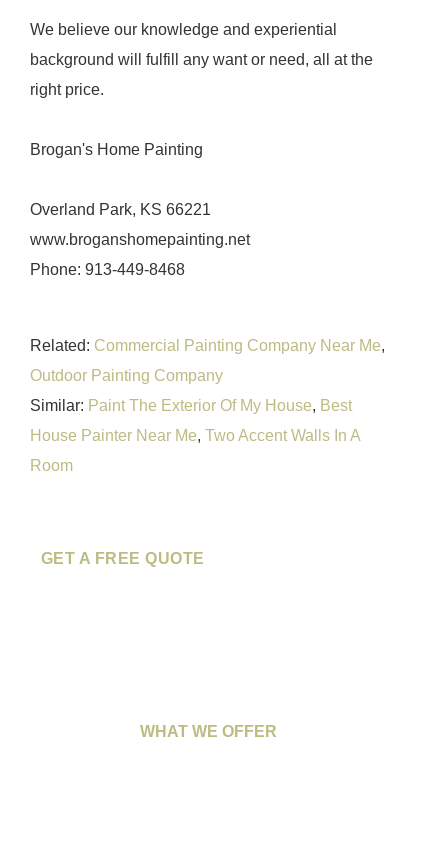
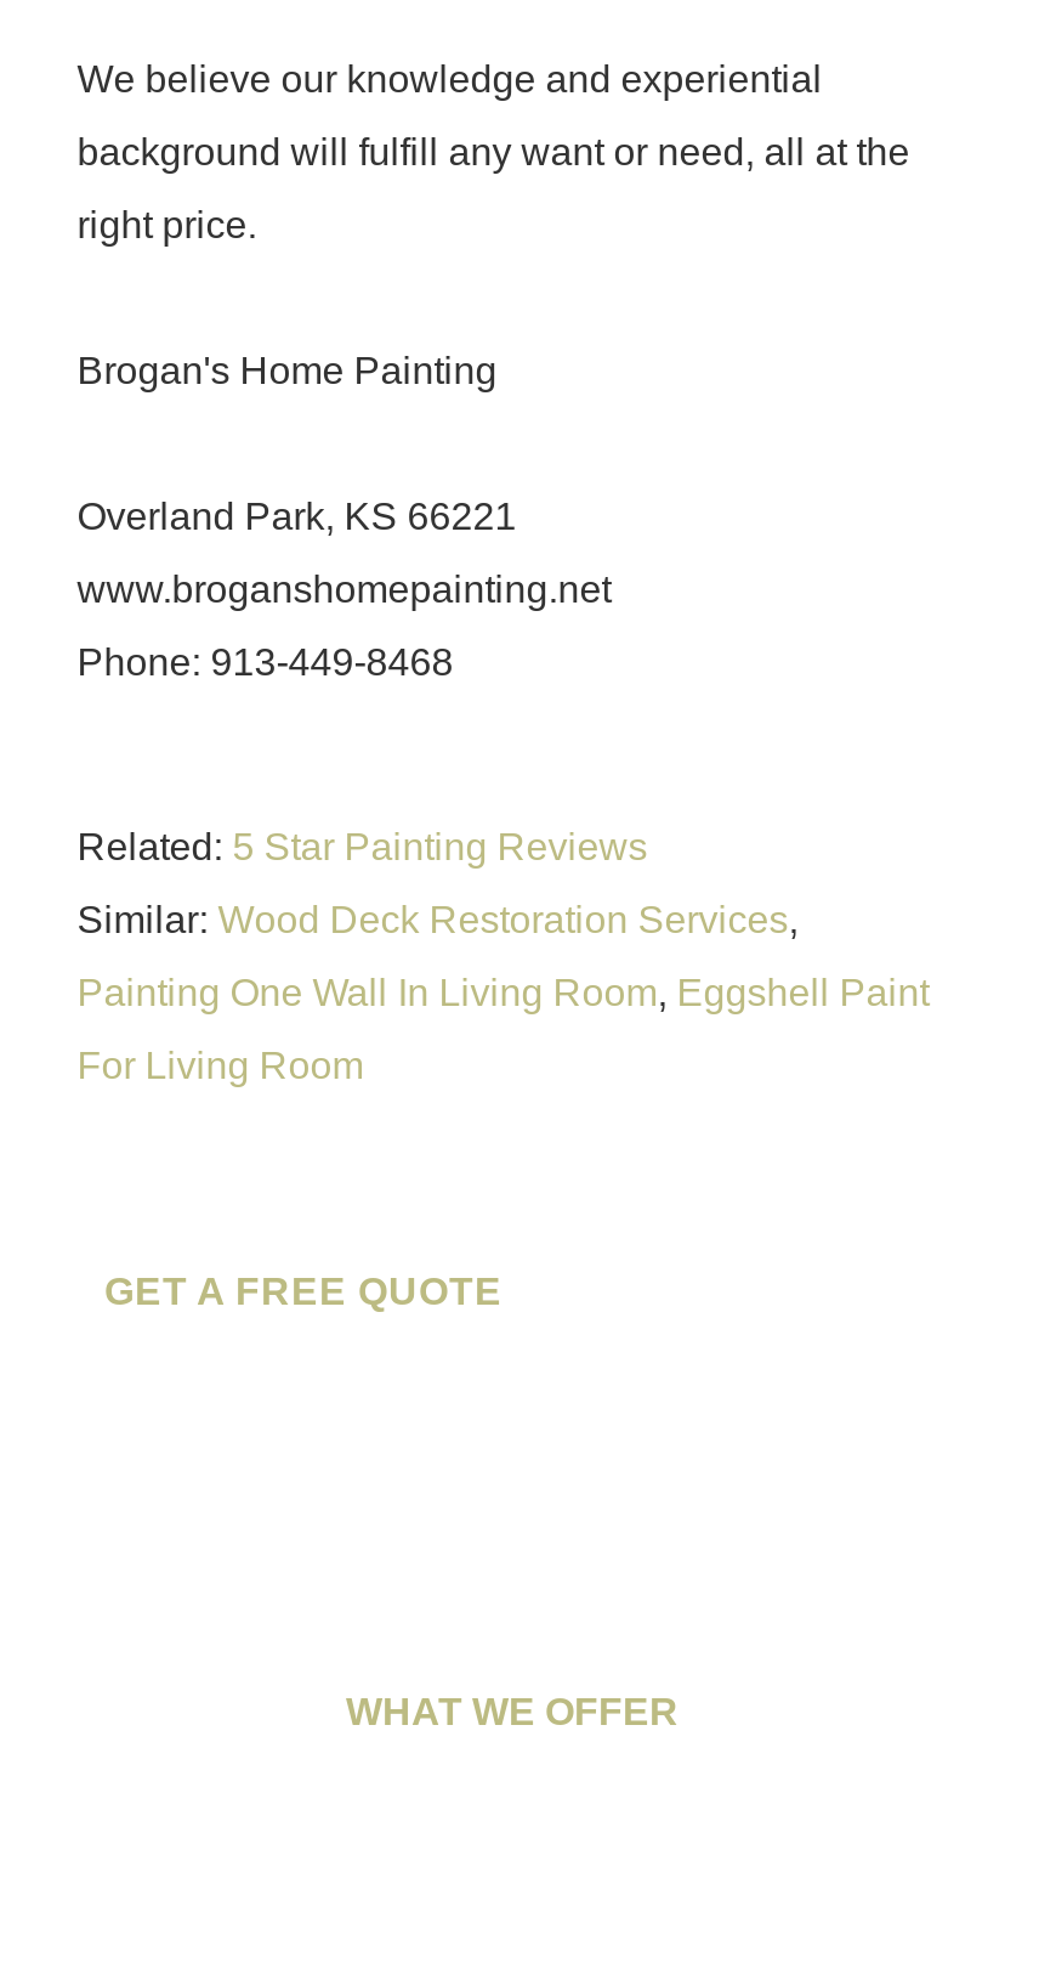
- Related: Commercial Painting Company Near Me,
- Outdoor Painting Company
- Similar: Paint The Exterior Of My House, Best
- House Painter Near Me, Two Accent Walls In A
- Room
+ Related: 5 Star Painting Reviews
+ Similar: Wood Deck Restoration Services,
+ Painting One Wall In Living Room, Eggshell Paint
+ For Living Room
